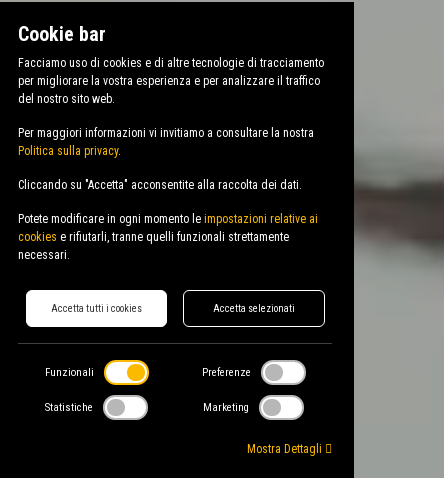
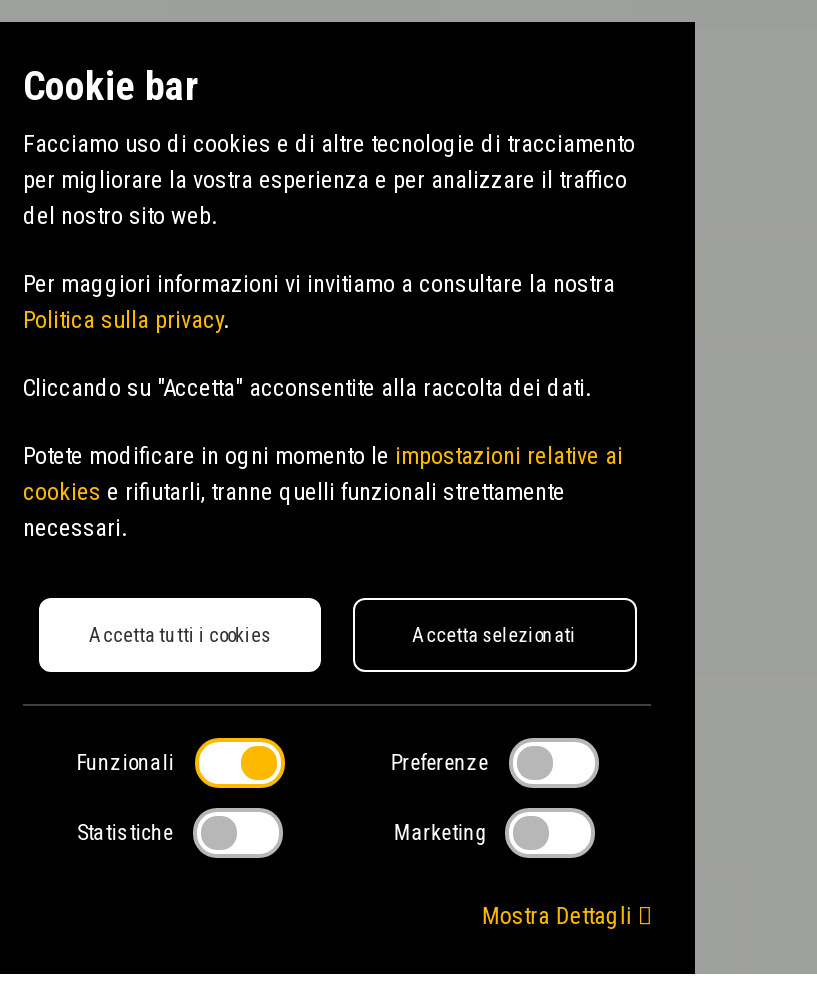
- [image]
